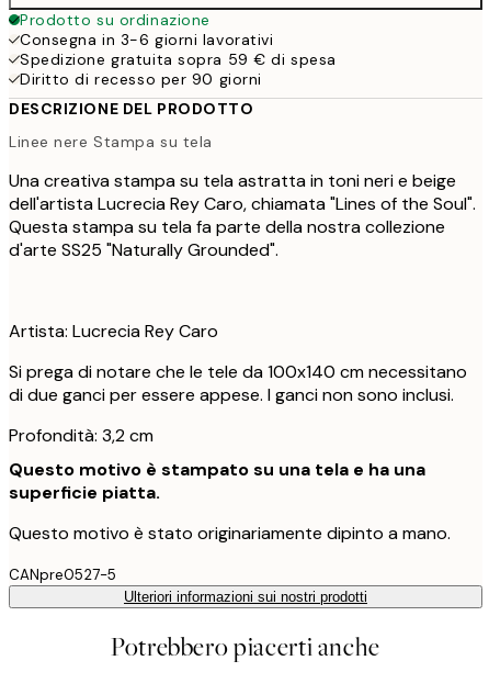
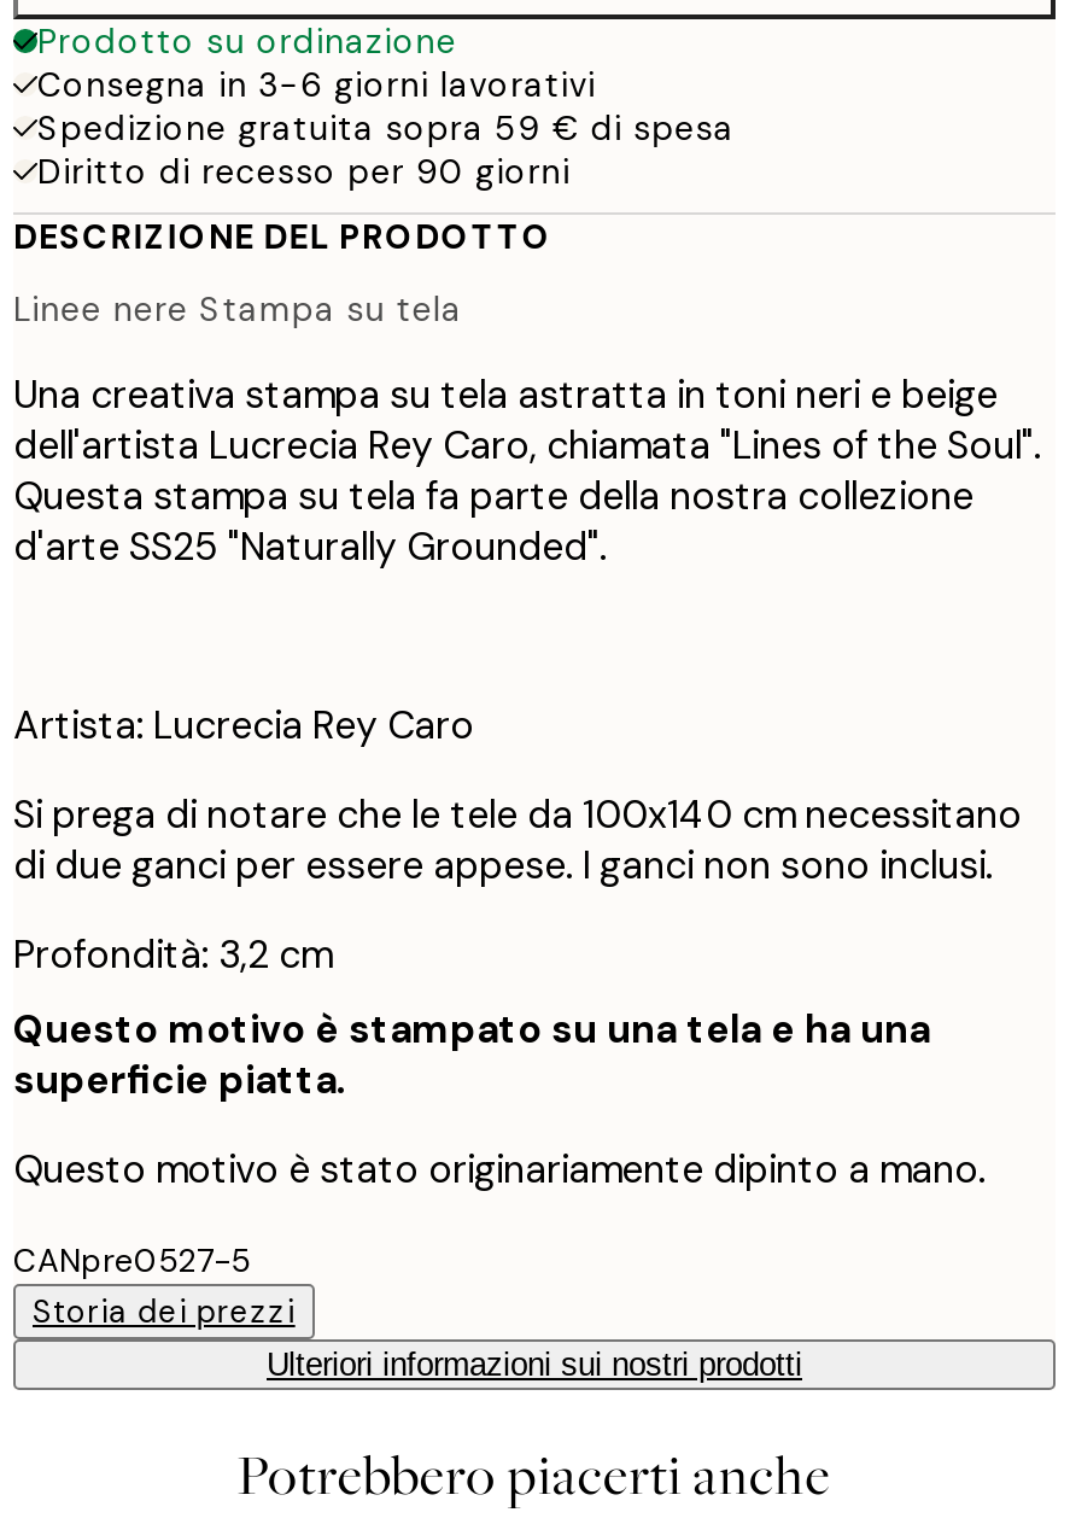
+ Storia dei prezzi
